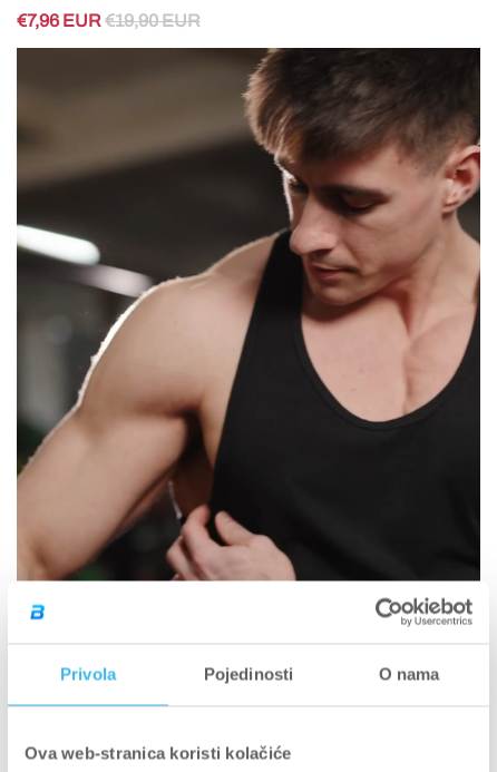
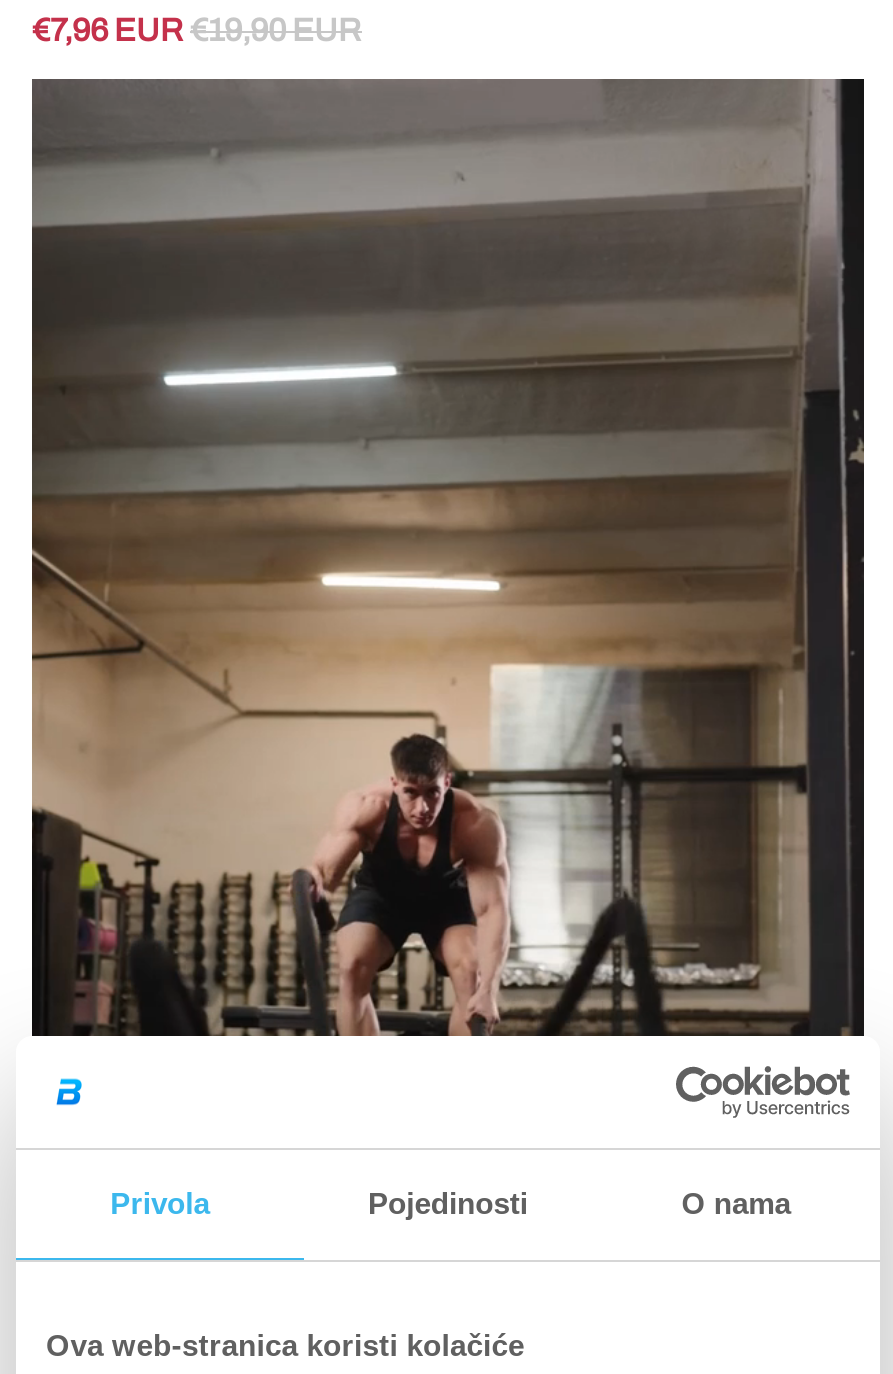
- [image]
+ [image]
